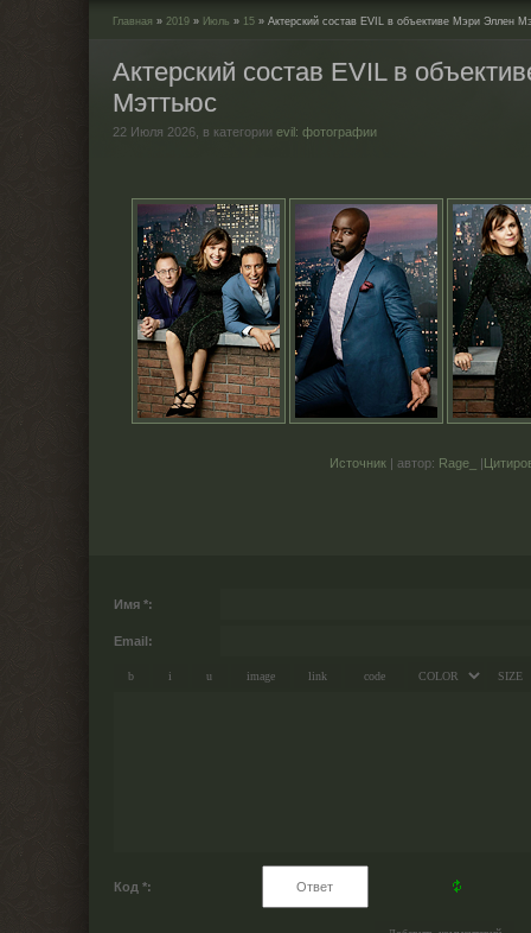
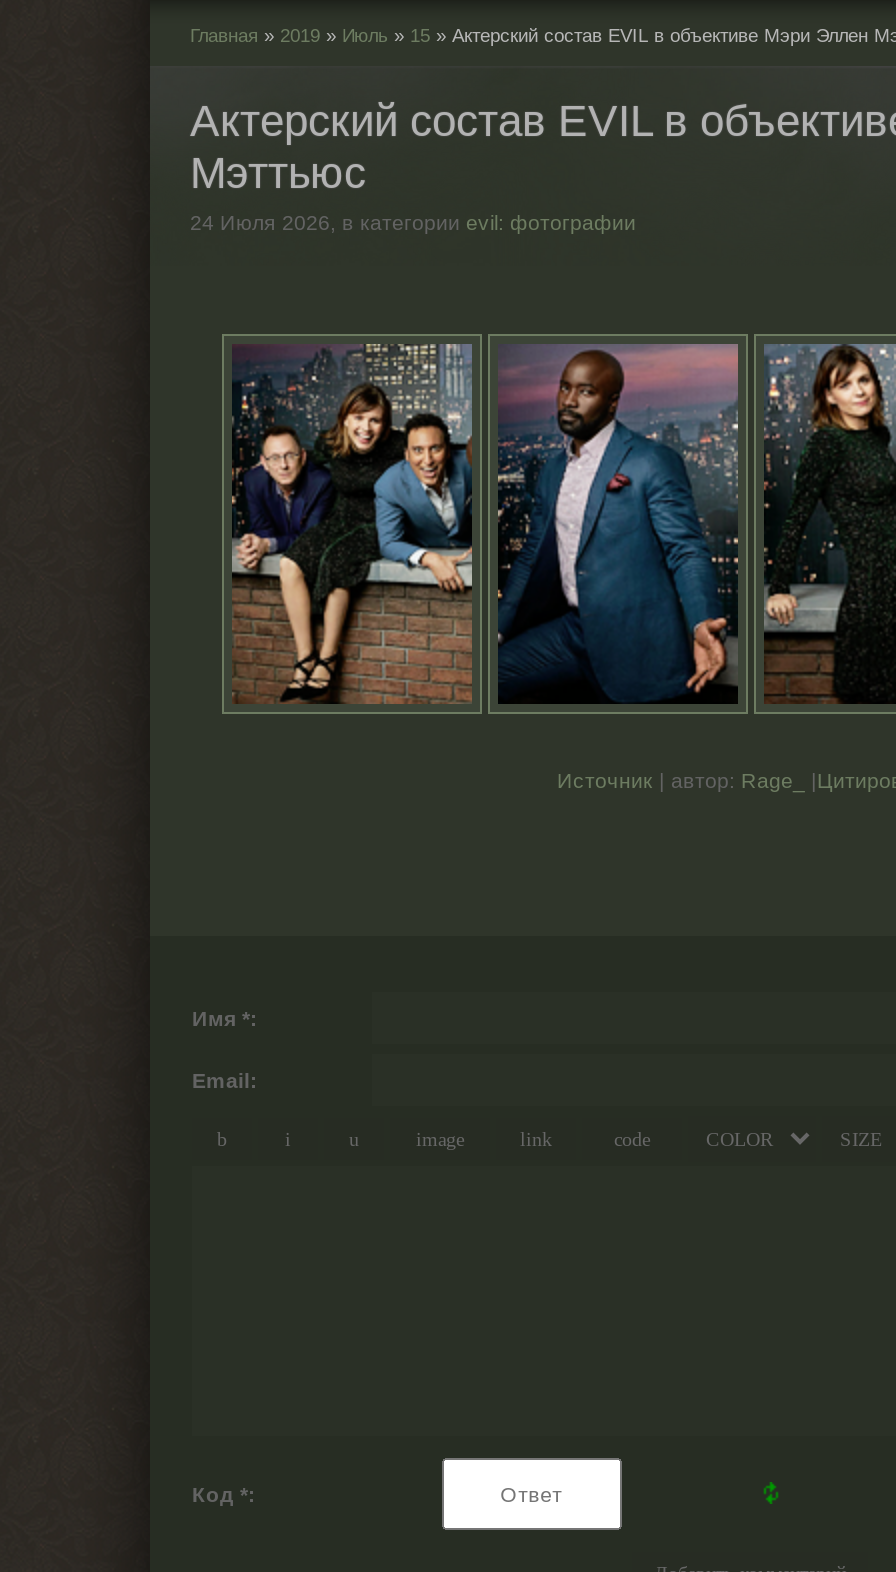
- 22 Июля 2026, в категории evil: фотографии
+ 24 Июля 2026, в категории evil: фотографии
